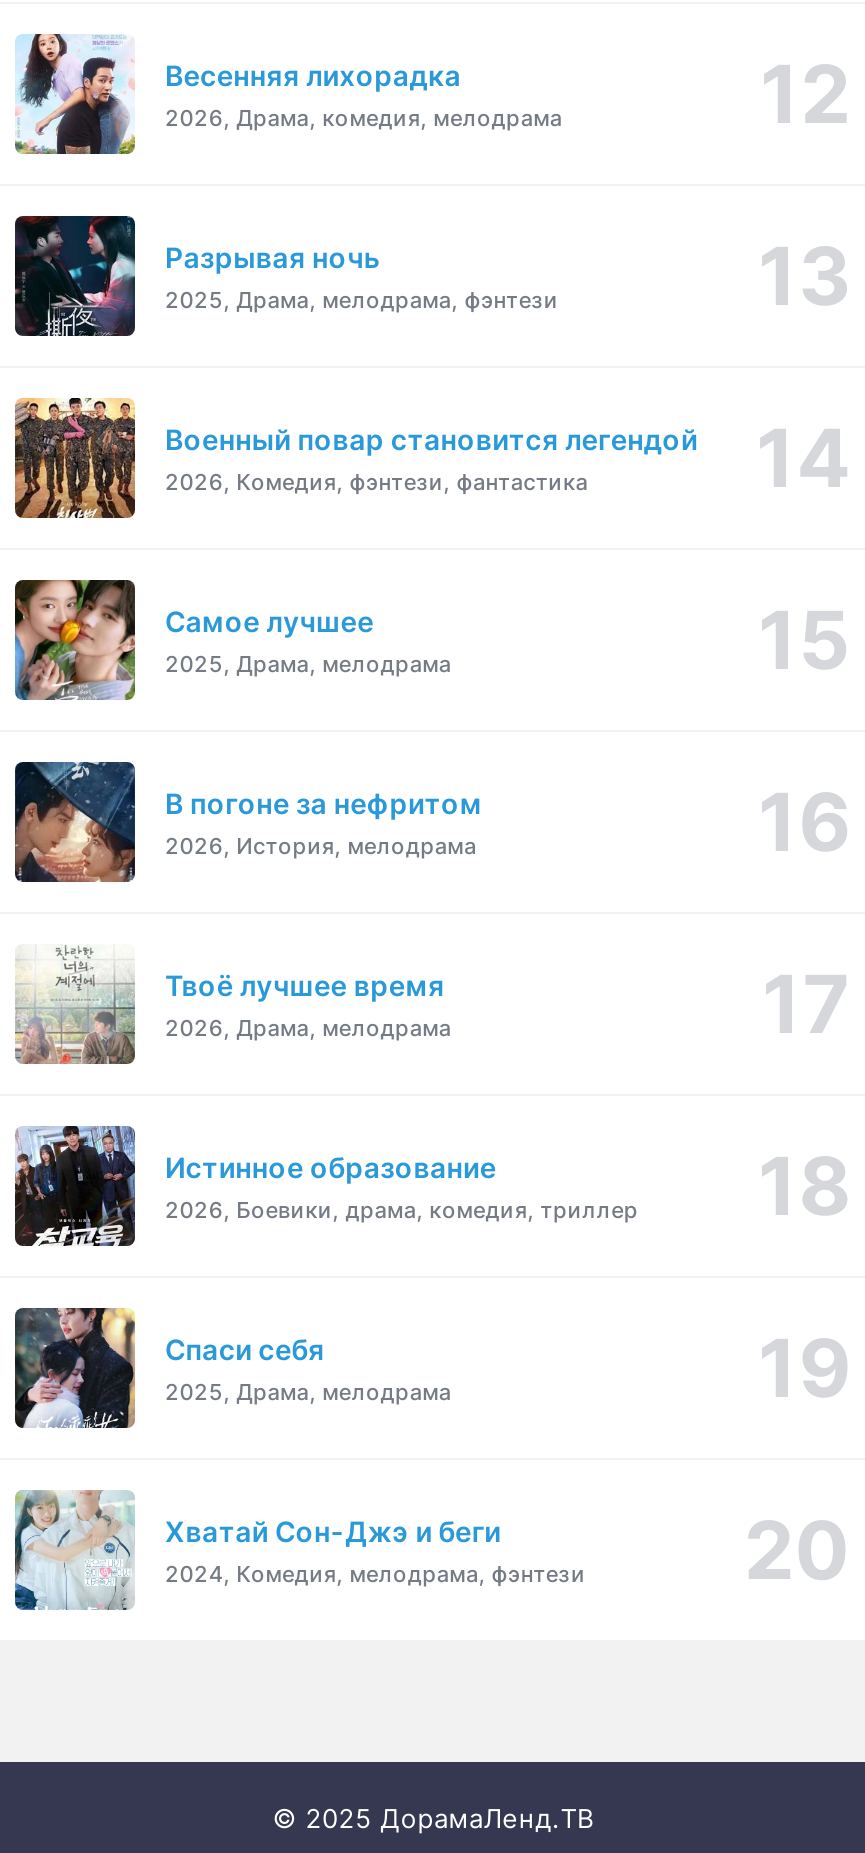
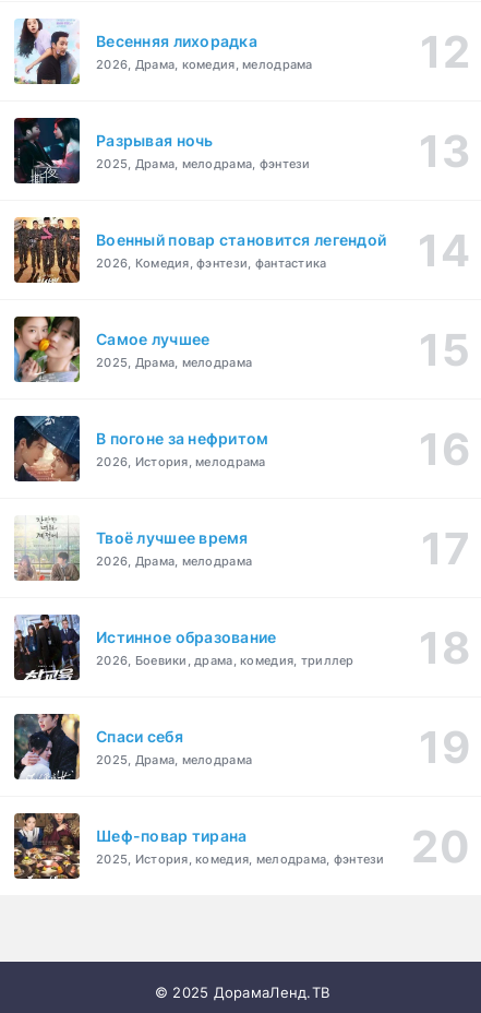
- [image]
- Хватай Сон-Джэ и беги
- 2024, Комедия, мелодрама, фэнтези
+ [image]
+ Шеф-повар тирана
+ 2025, История, комедия, мелодрама, фэнтези
